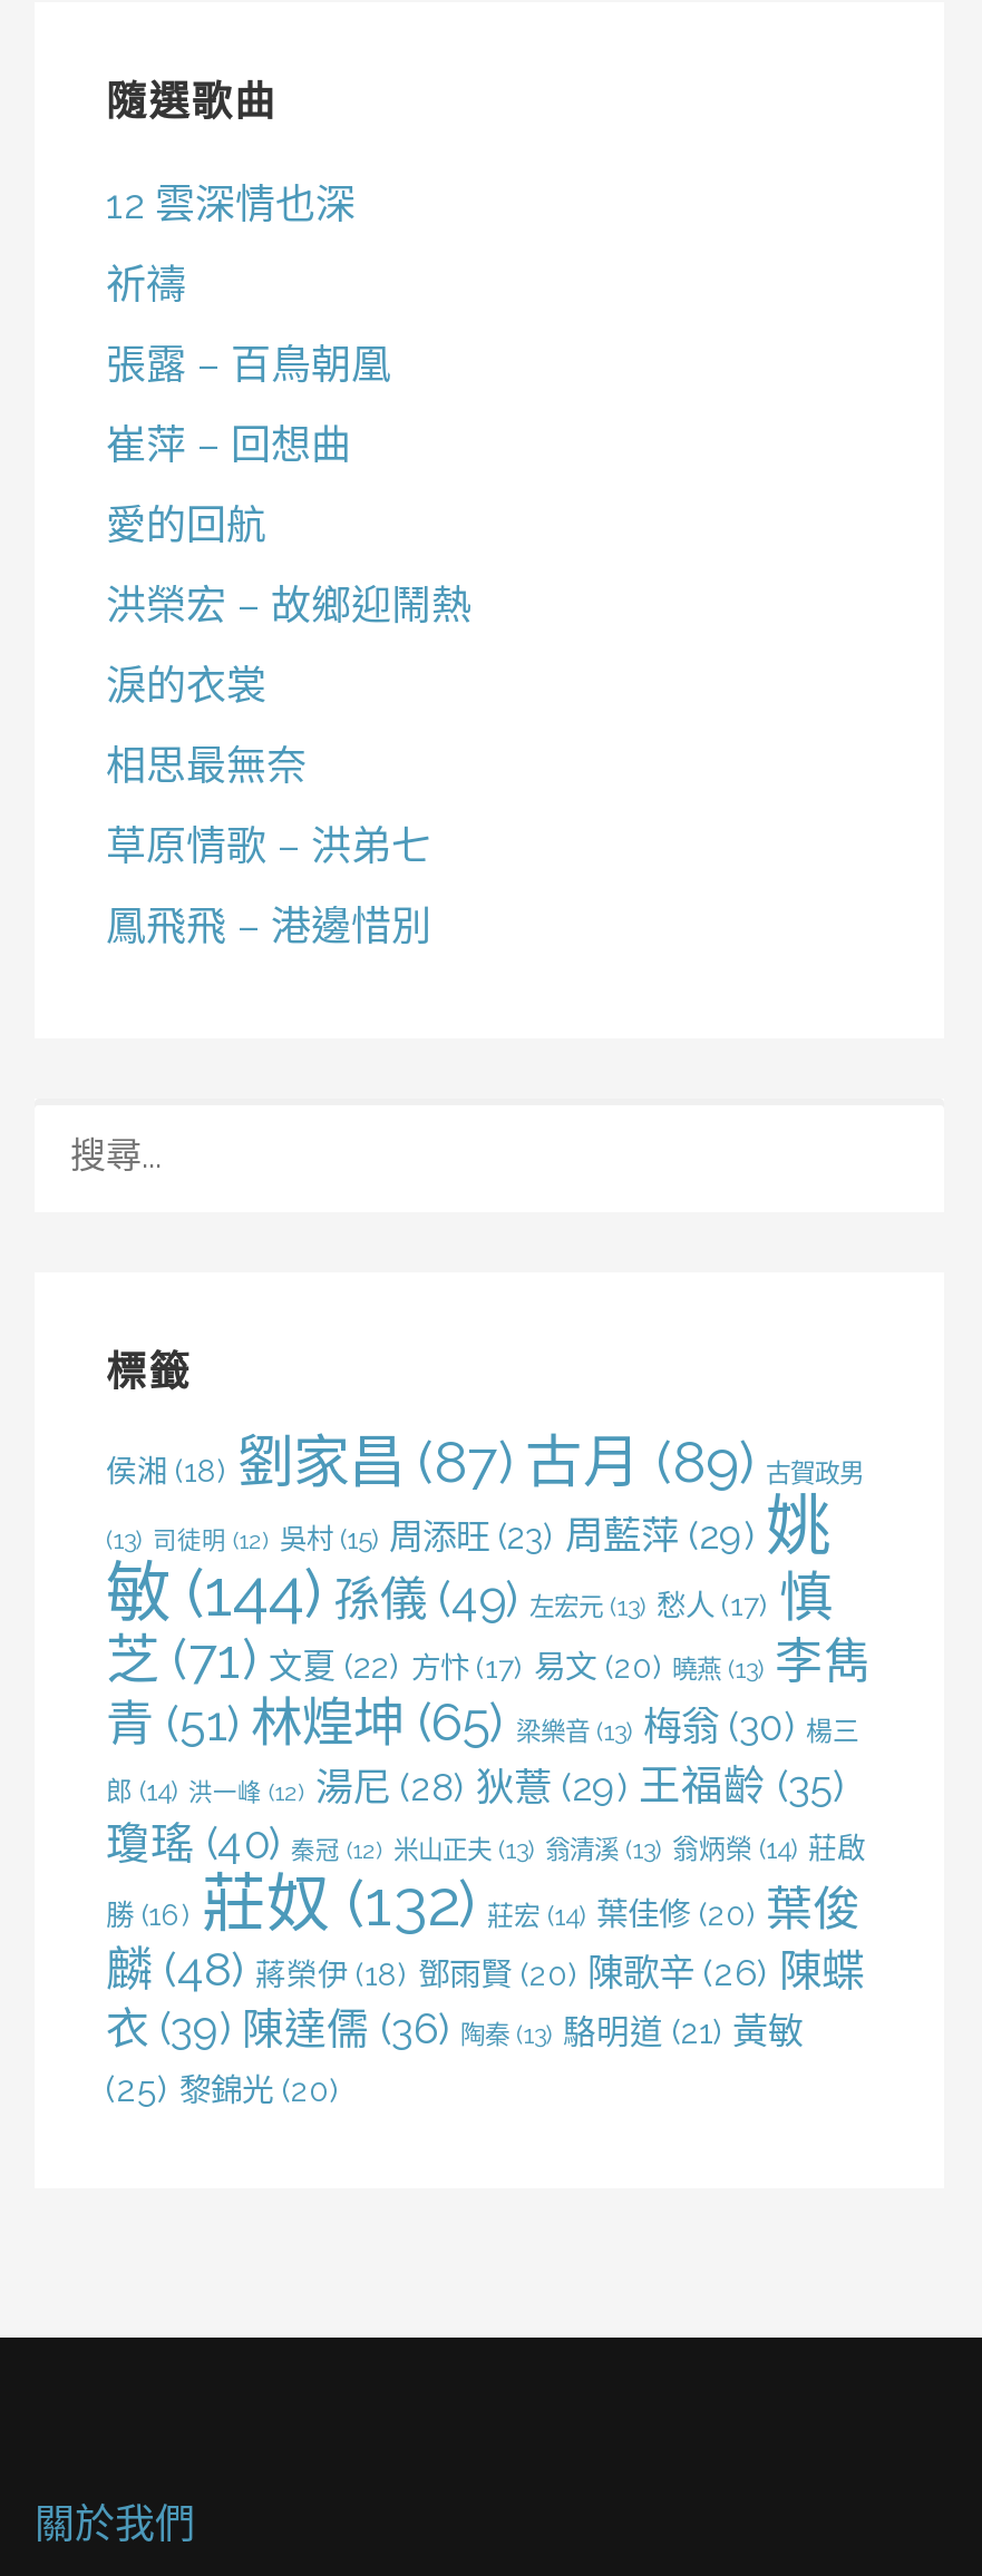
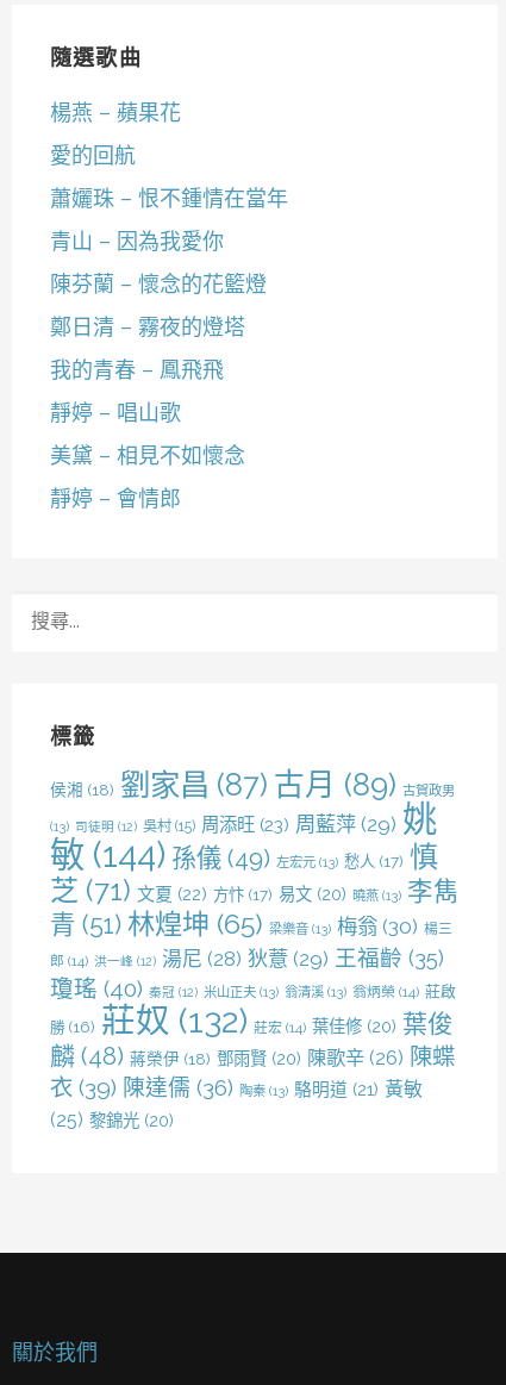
- 12 雲深情也深
- 祈禱
- 張露 – 百鳥朝凰
- 崔萍 – 回想曲
+ 楊燕 – 蘋果花

moved up: 愛的回航

- 洪榮宏 – 故鄉迎鬧熱
- 淚的衣裳
- 相思最無奈
- 草原情歌 – 洪弟七
- 鳳飛飛 – 港邊惜別
+ 蕭孋珠 – 恨不鍾情在當年
+ 青山 – 因為我愛你
+ 陳芬蘭 – 懷念的花籃燈
+ 鄭日清 – 霧夜的燈塔
+ 我的青春 – 鳳飛飛
+ 靜婷 – 唱山歌
+ 美黛 – 相見不如懷念
+ 靜婷 – 會情郎
